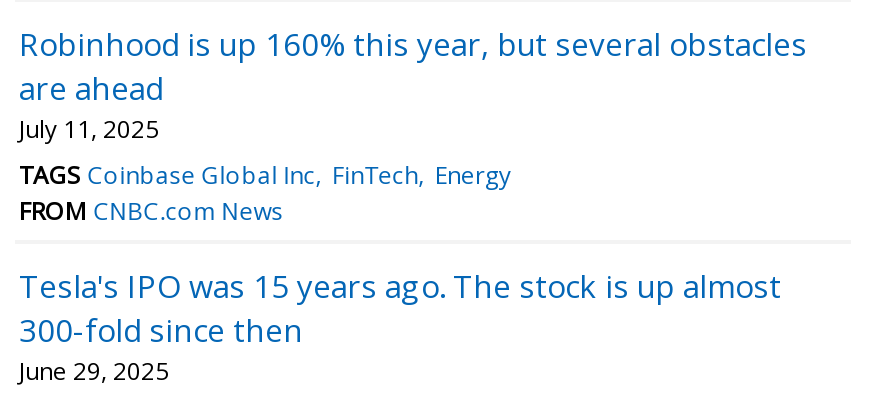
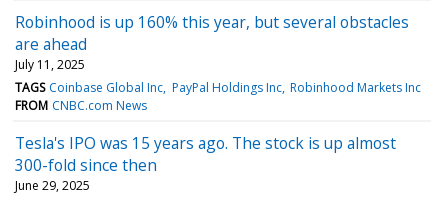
- TAGS Coinbase Global Inc FinTech Energy
+ TAGS Coinbase Global Inc PayPal Holdings Inc Robinhood Markets Inc
